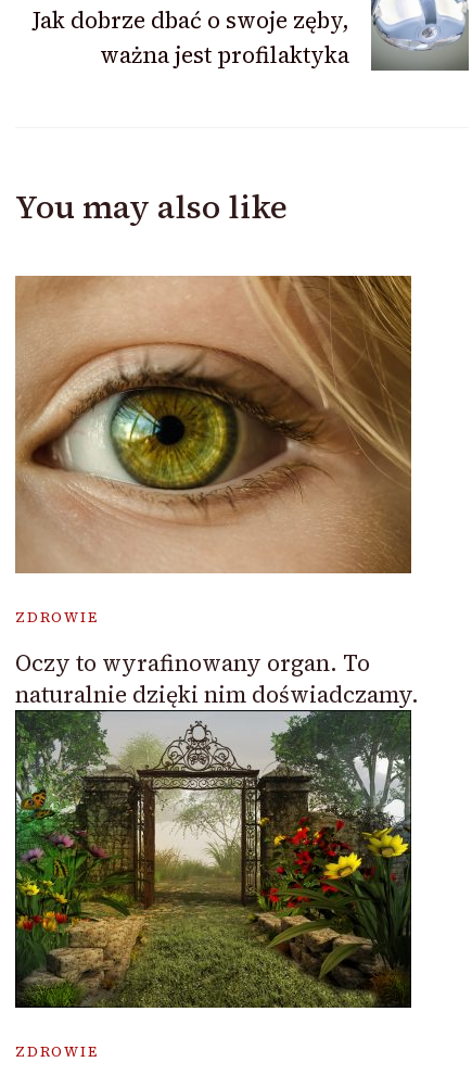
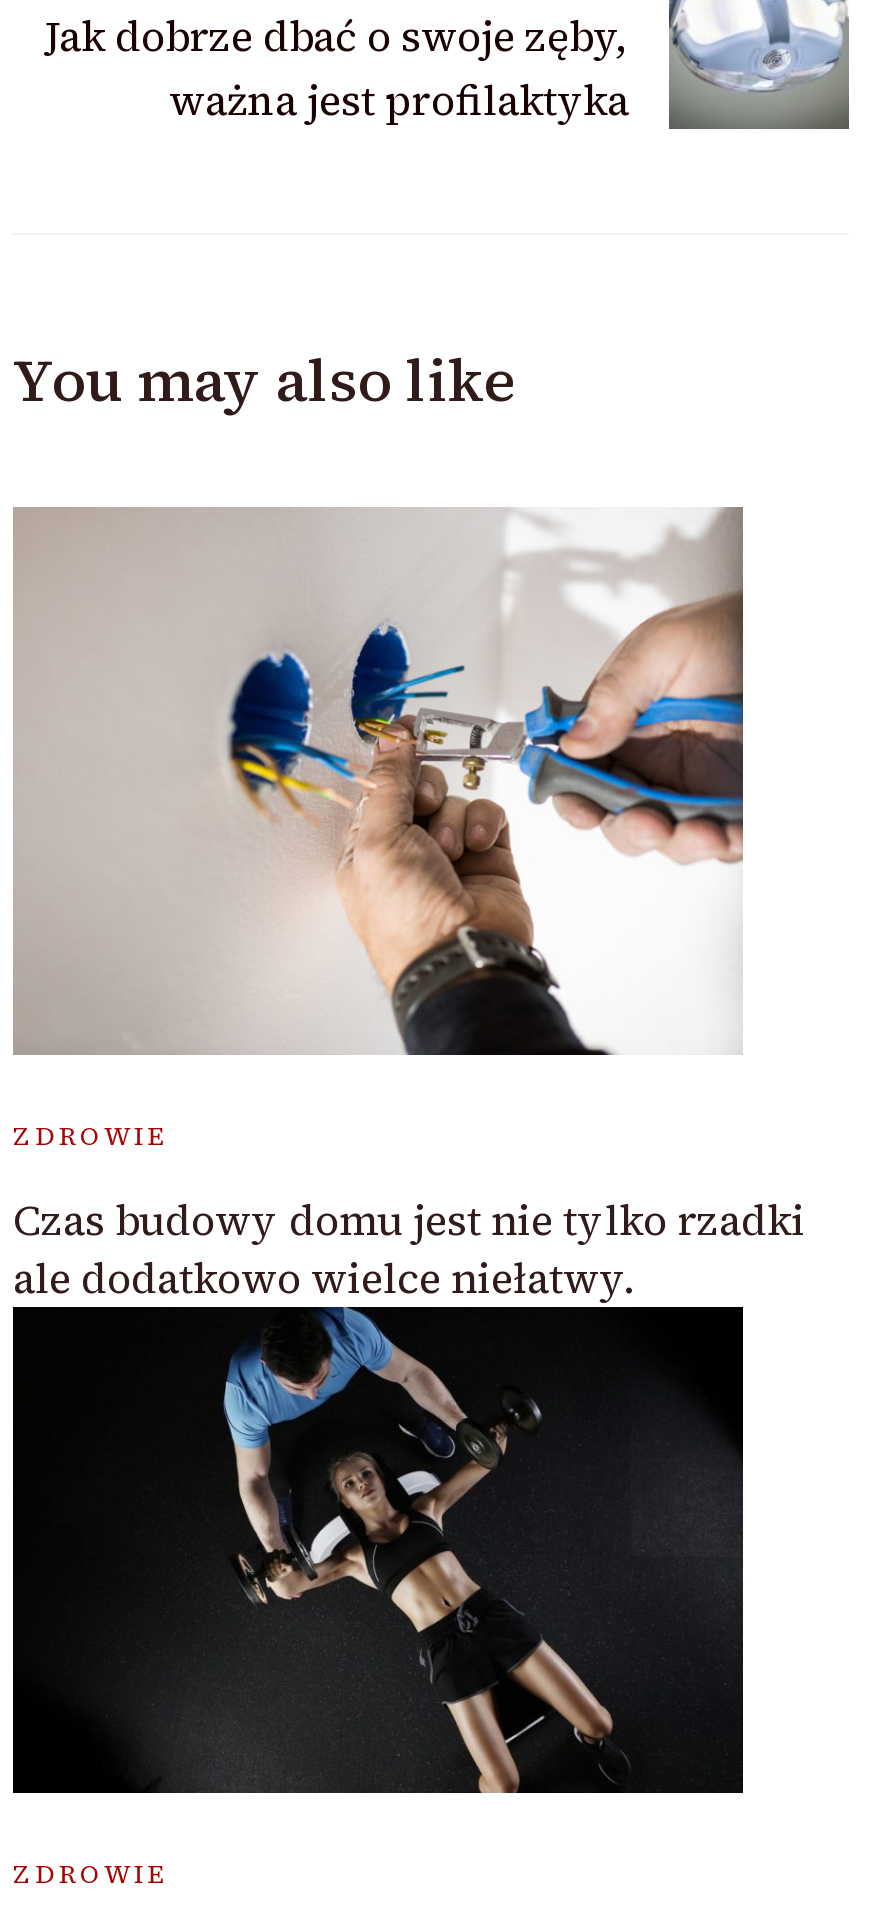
- [image]
+ [image]

- Oczy to wyrafinowany organ. To
- naturalnie dzięki nim doświadczamy.
+ Czas budowy domu jest nie tylko rzadki
+ ale dodatkowo wielce niełatwy.

- [image]
+ [image]
